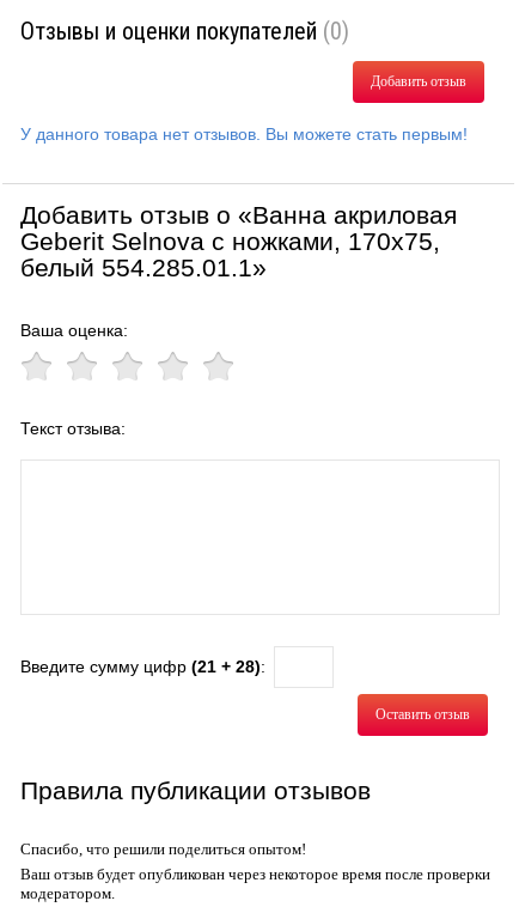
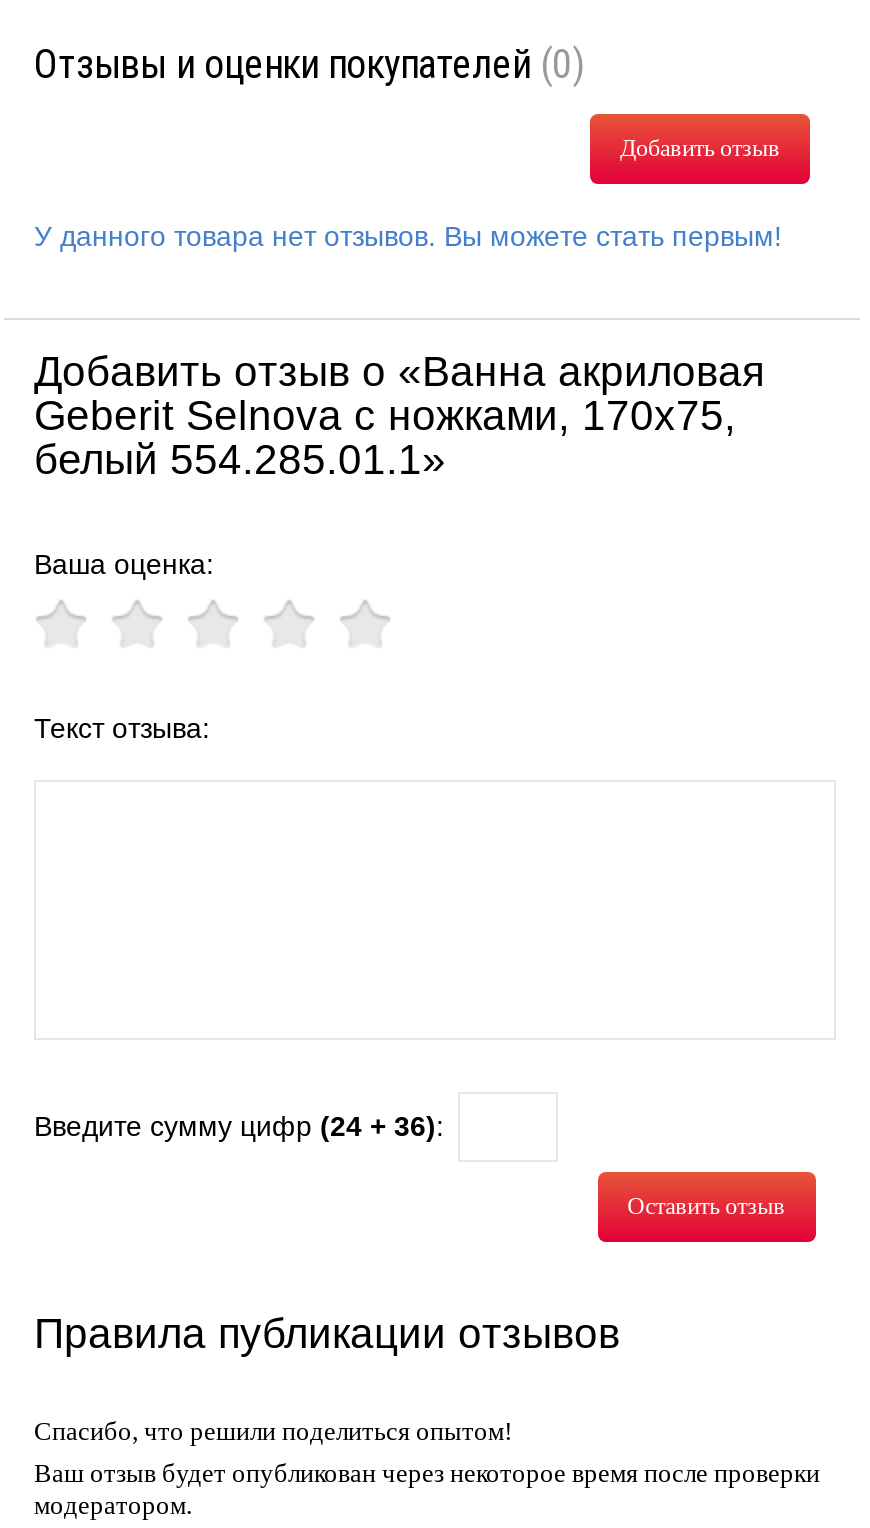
- Введите сумму цифр (21 + 28):
+ Введите сумму цифр (24 + 36):
